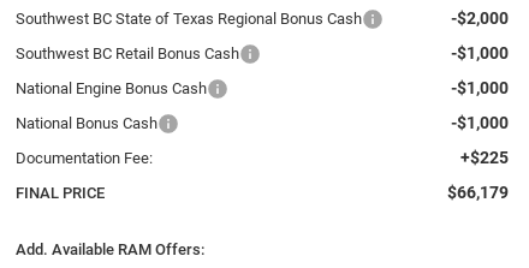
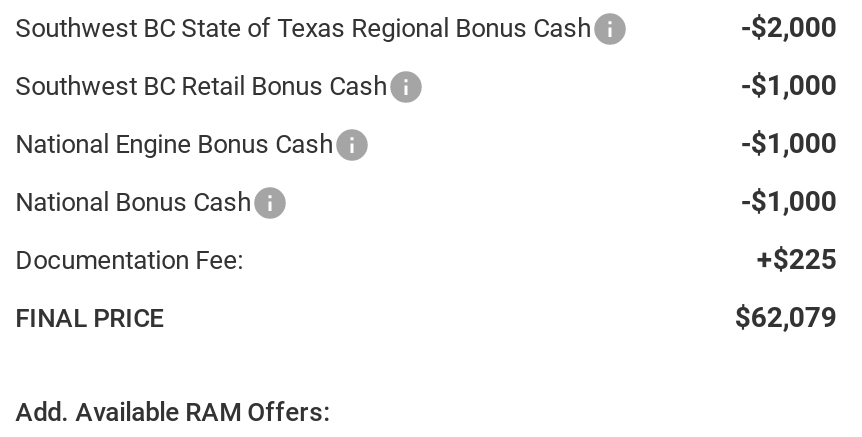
- $66,179
+ $62,079
